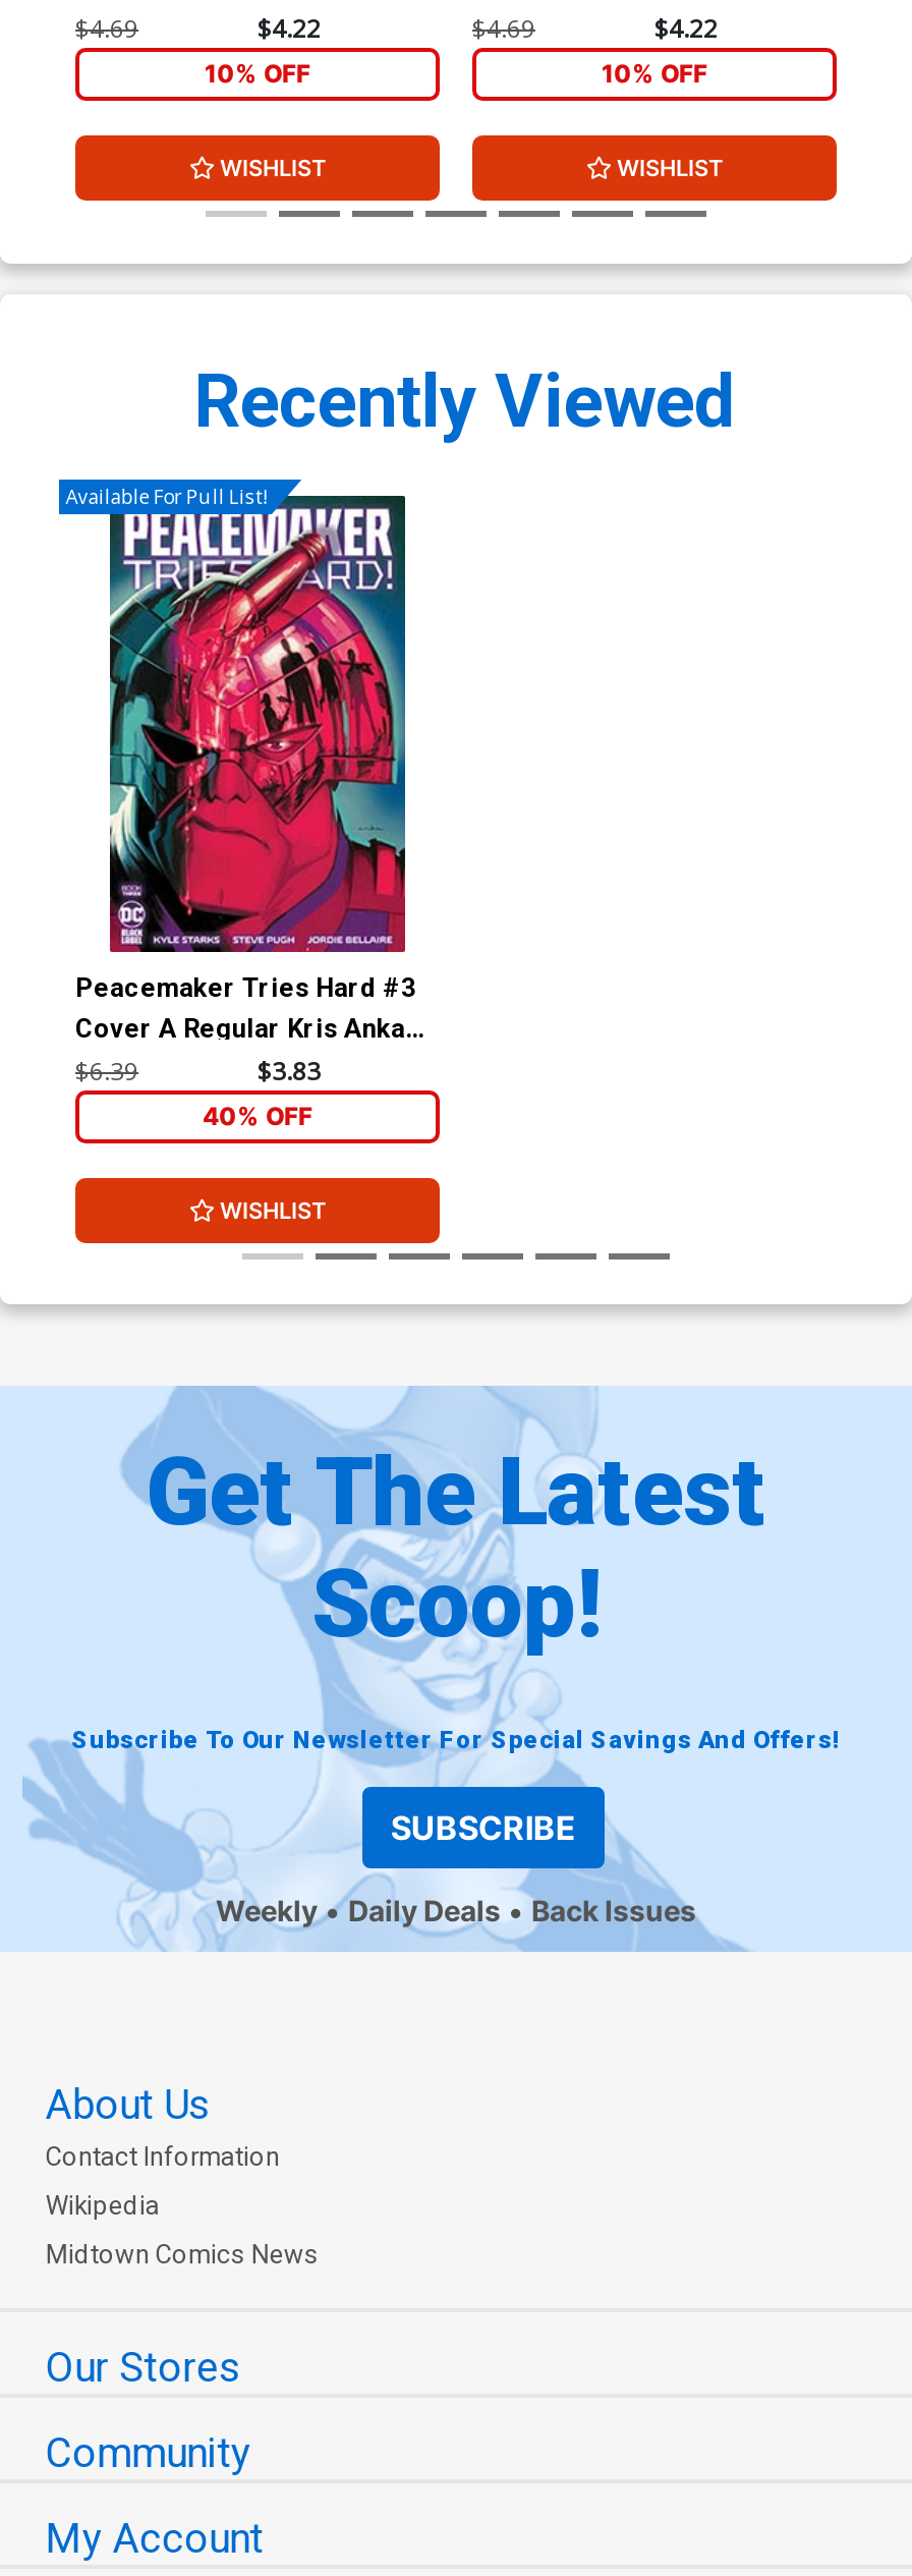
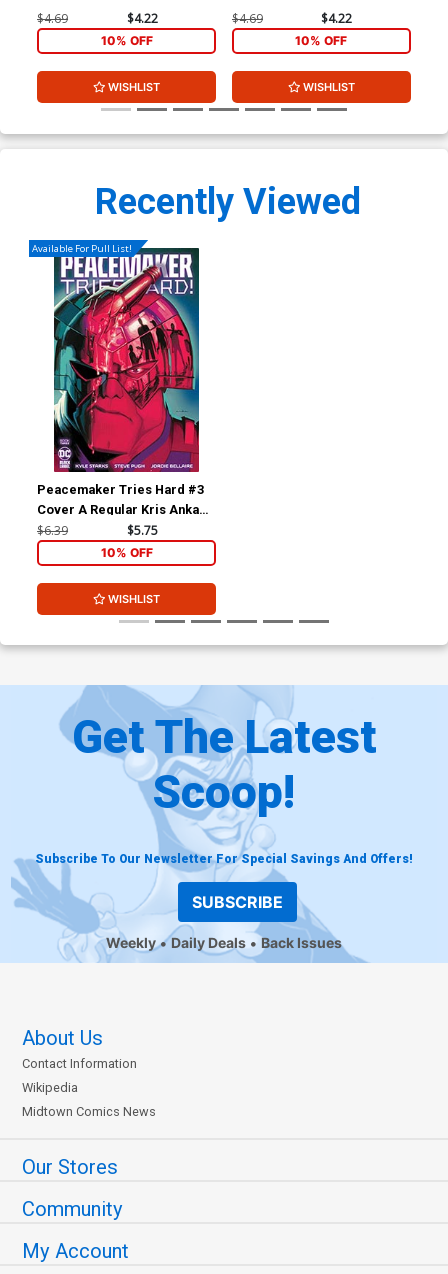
- $3.83
+ $5.75

- 40% OFF
+ 10% OFF
